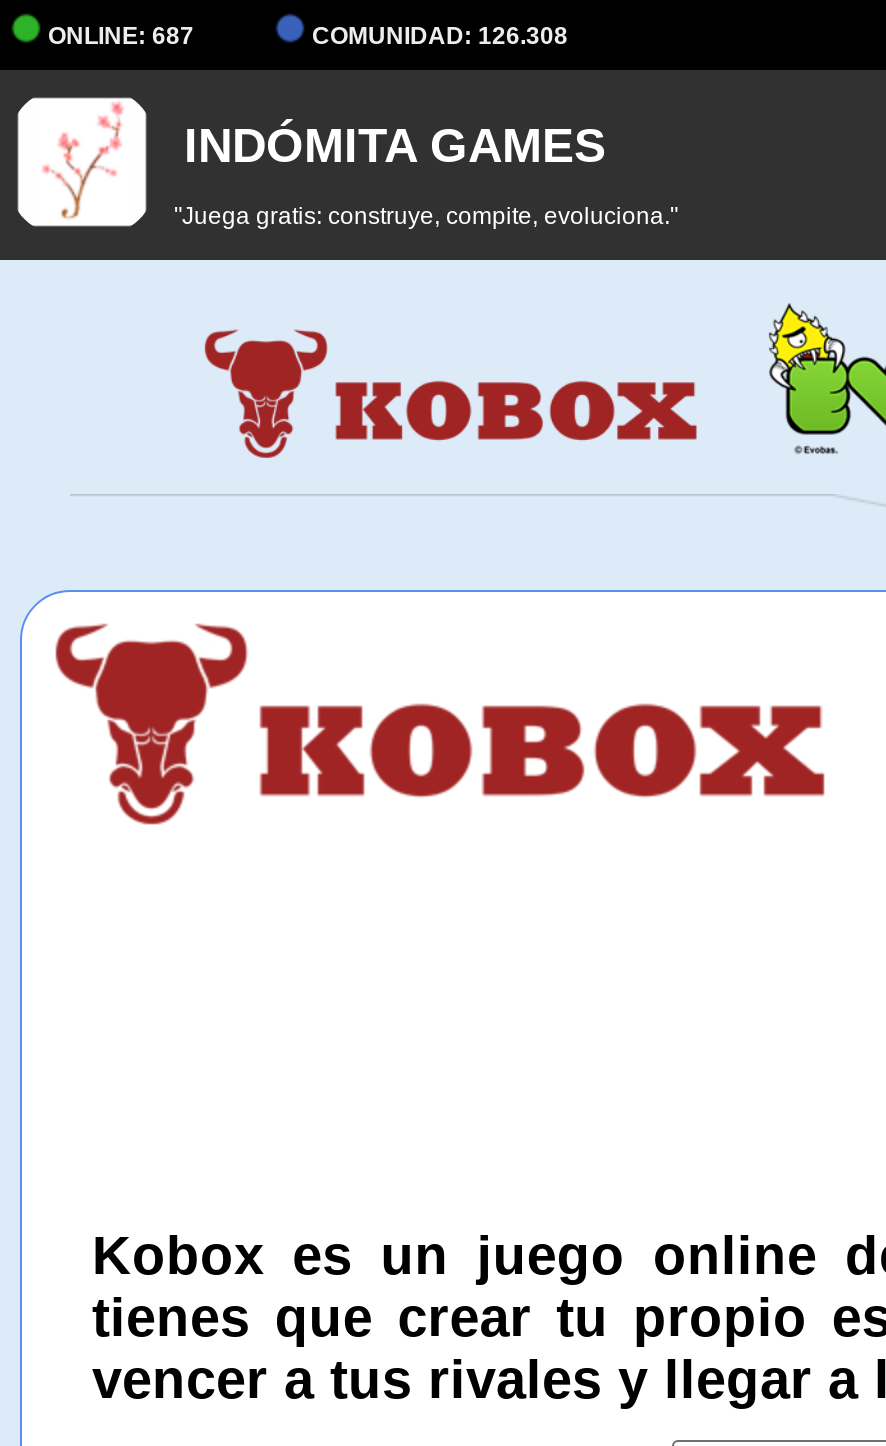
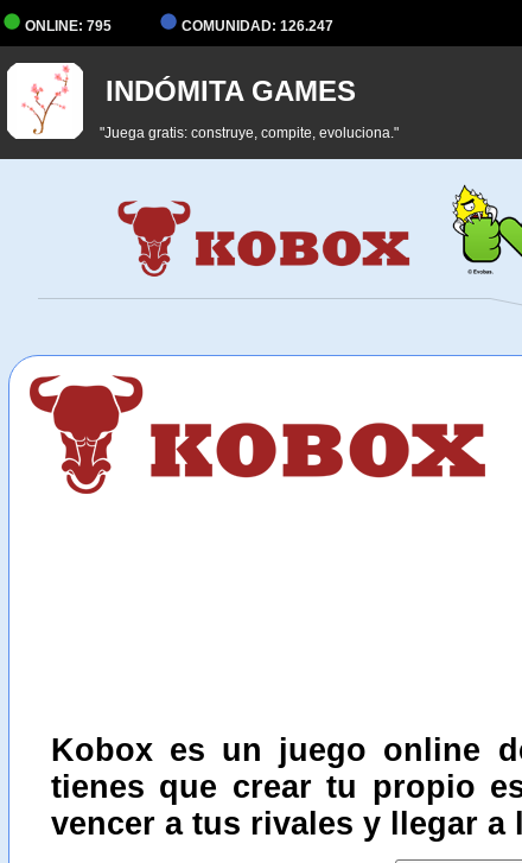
- ONLINE: 687
+ ONLINE: 795

- COMUNIDAD: 126.308
+ COMUNIDAD: 126.247
